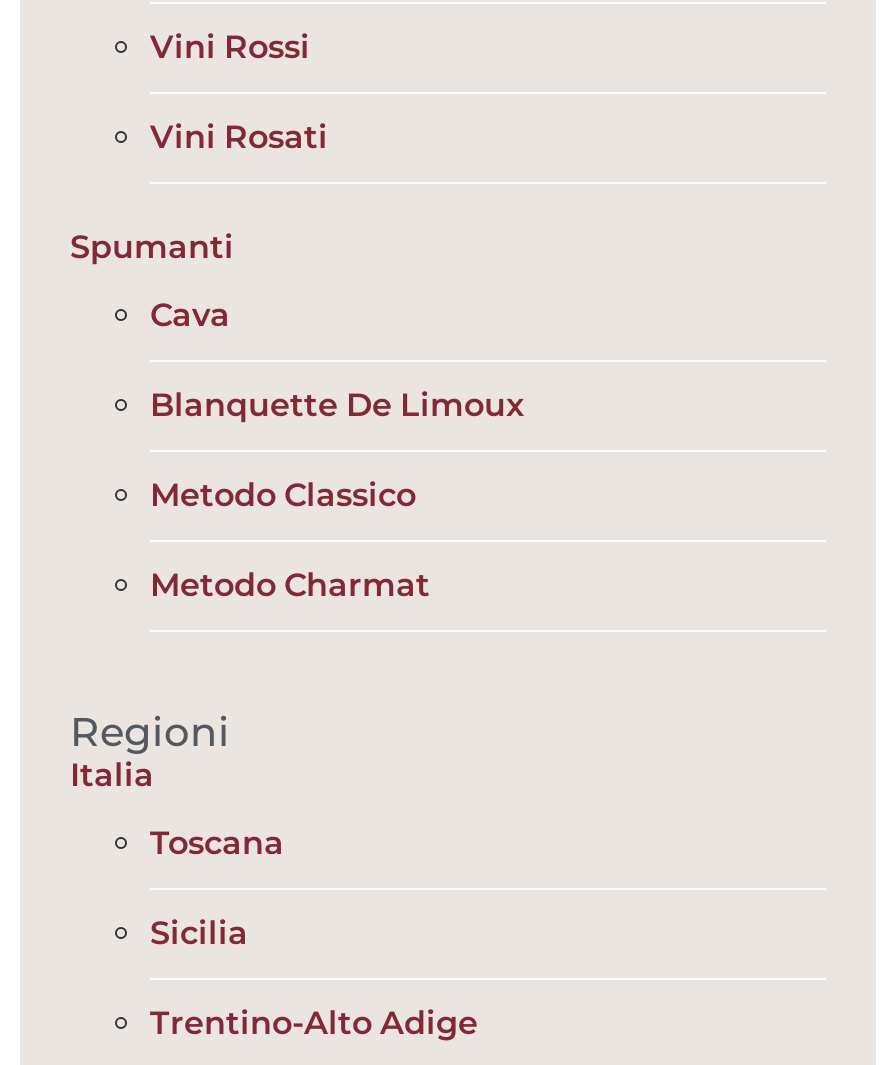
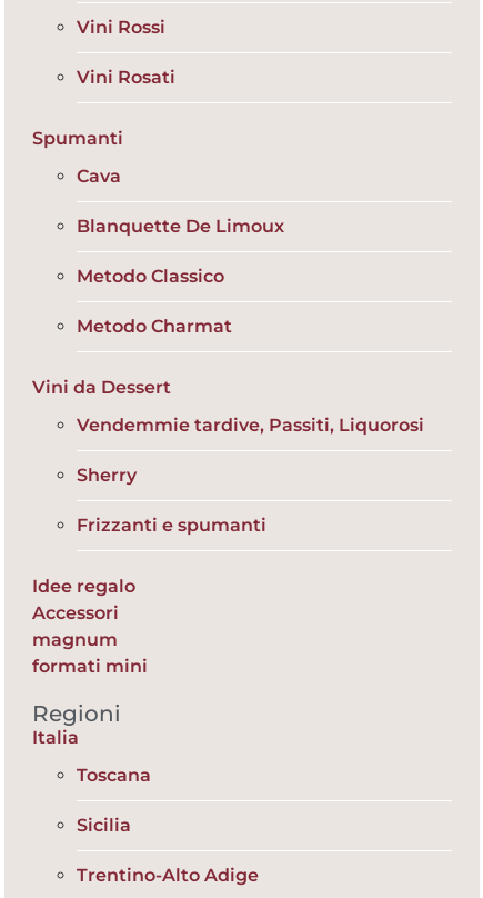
+ Vini da Dessert
+ Vendemmie tardive, Passiti, Liquorosi
+ Sherry
+ Frizzanti e spumanti
+ Idee regalo
+ Accessori
+ magnum
+ formati mini
